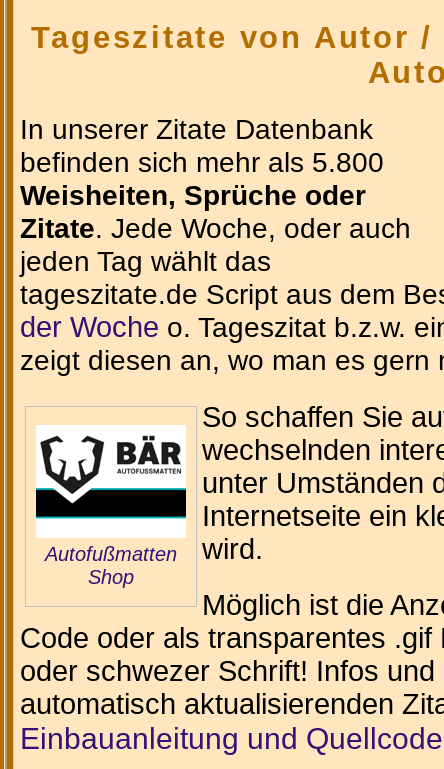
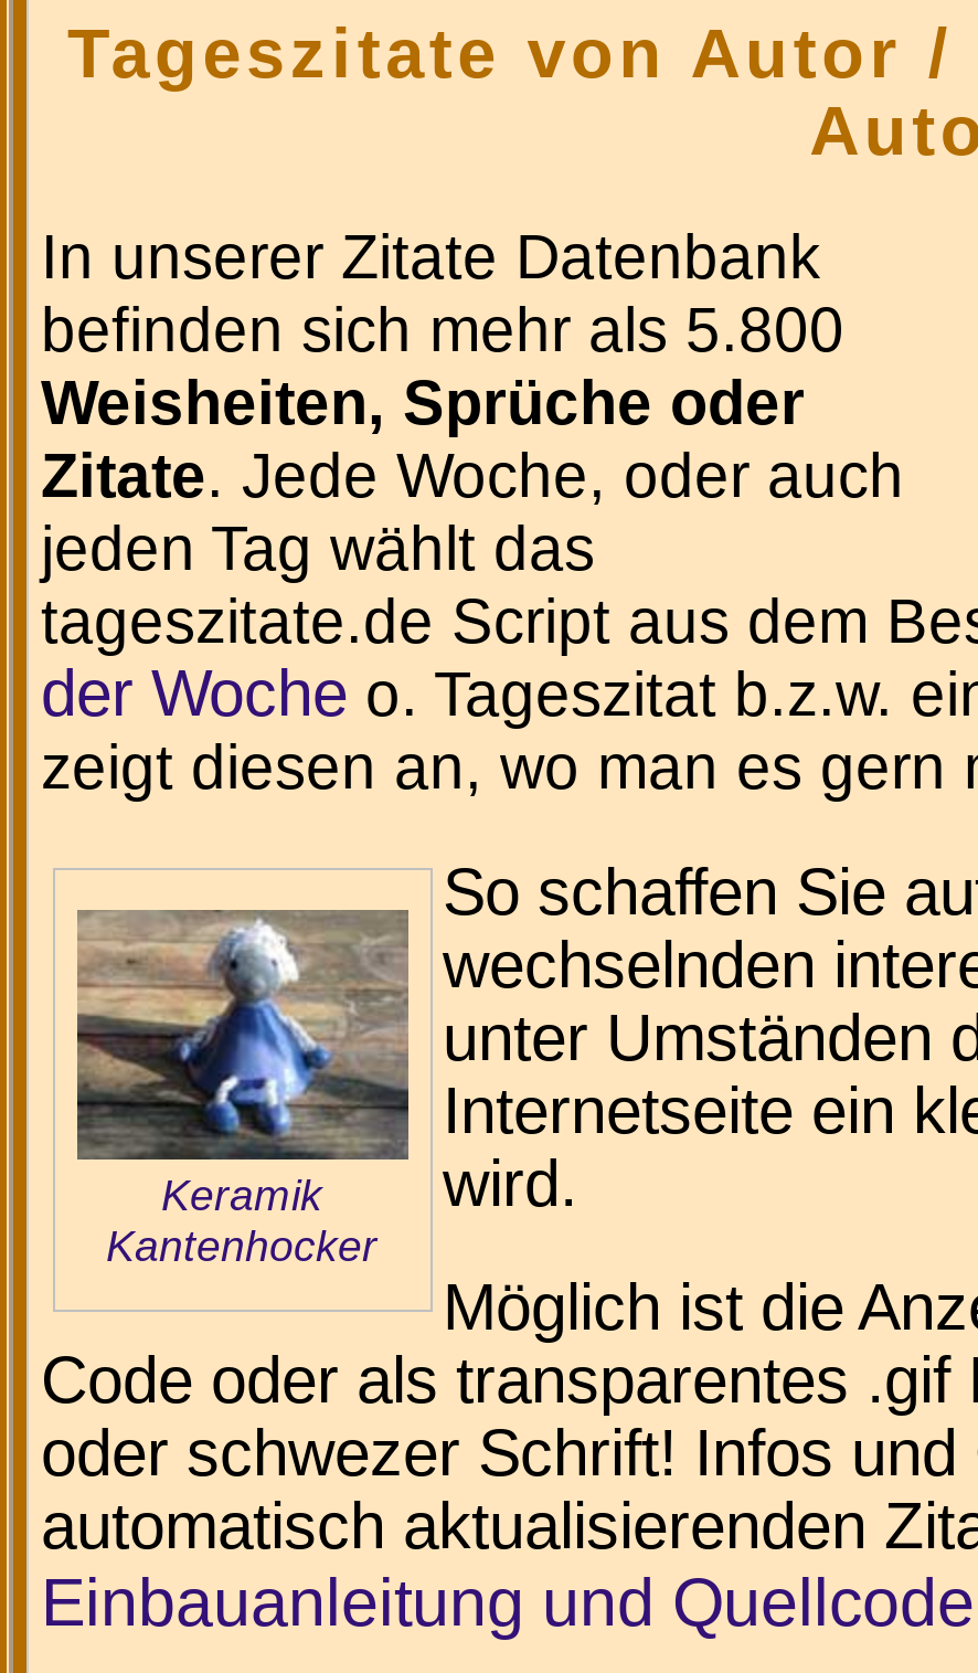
- [image]
- Autofußmatten
- Shop
+ [image]
+ Keramik
+ Kantenhocker
